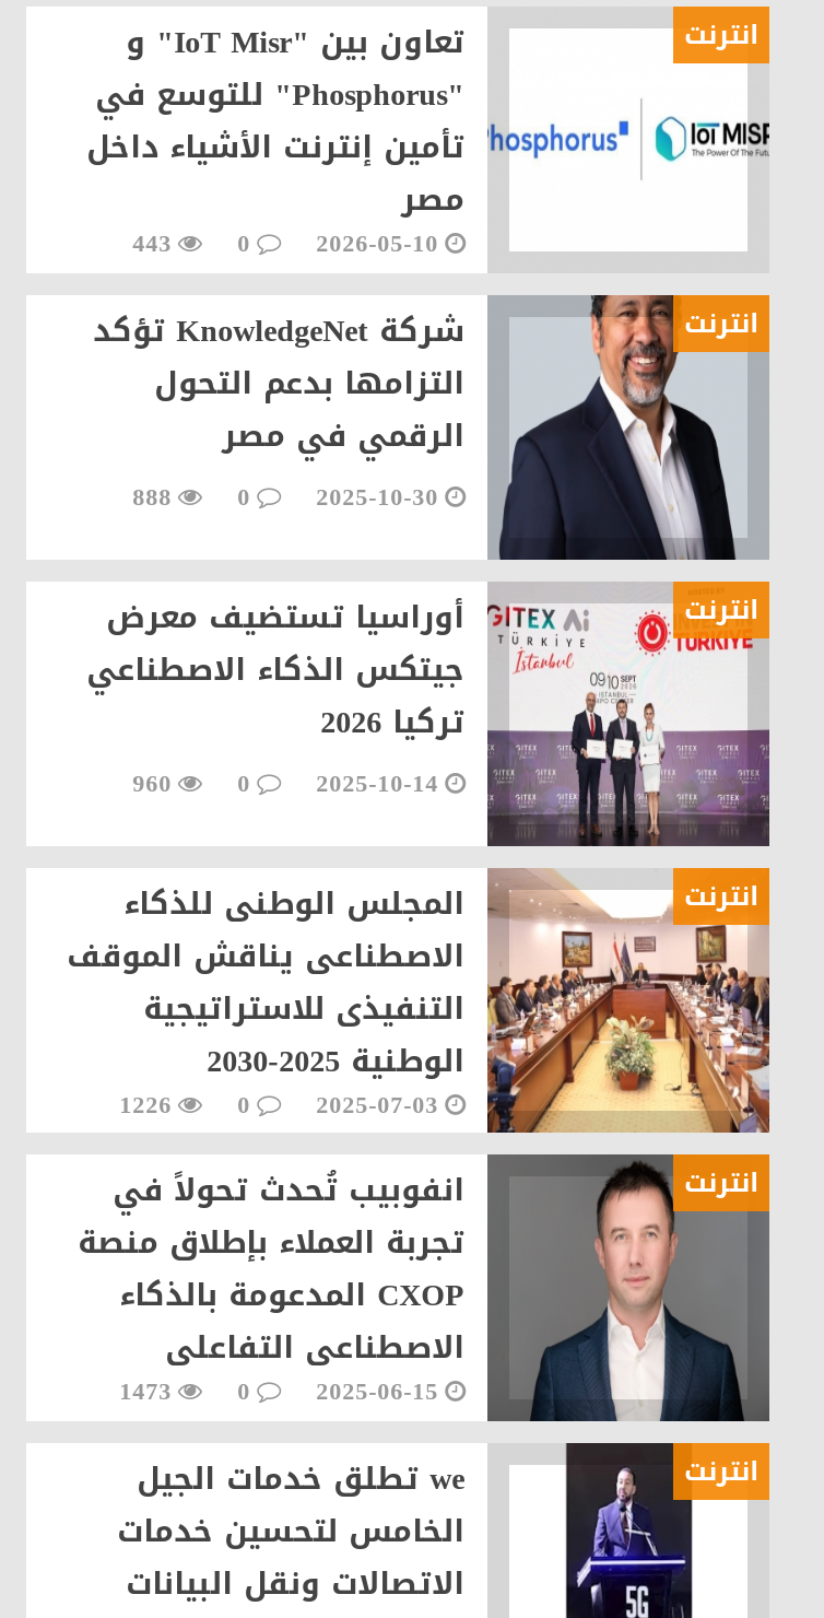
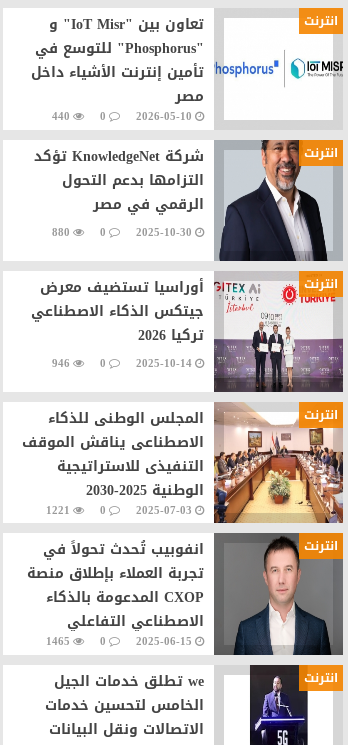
- 443 0 2026-05-10
+ 440 0 2026-05-10

- 888 0 2025-10-30
+ 880 0 2025-10-30

- 960 0 2025-10-14
+ 946 0 2025-10-14

- 1226 0 2025-07-03
+ 1221 0 2025-07-03

- 1473 0 2025-06-15
+ 1465 0 2025-06-15
